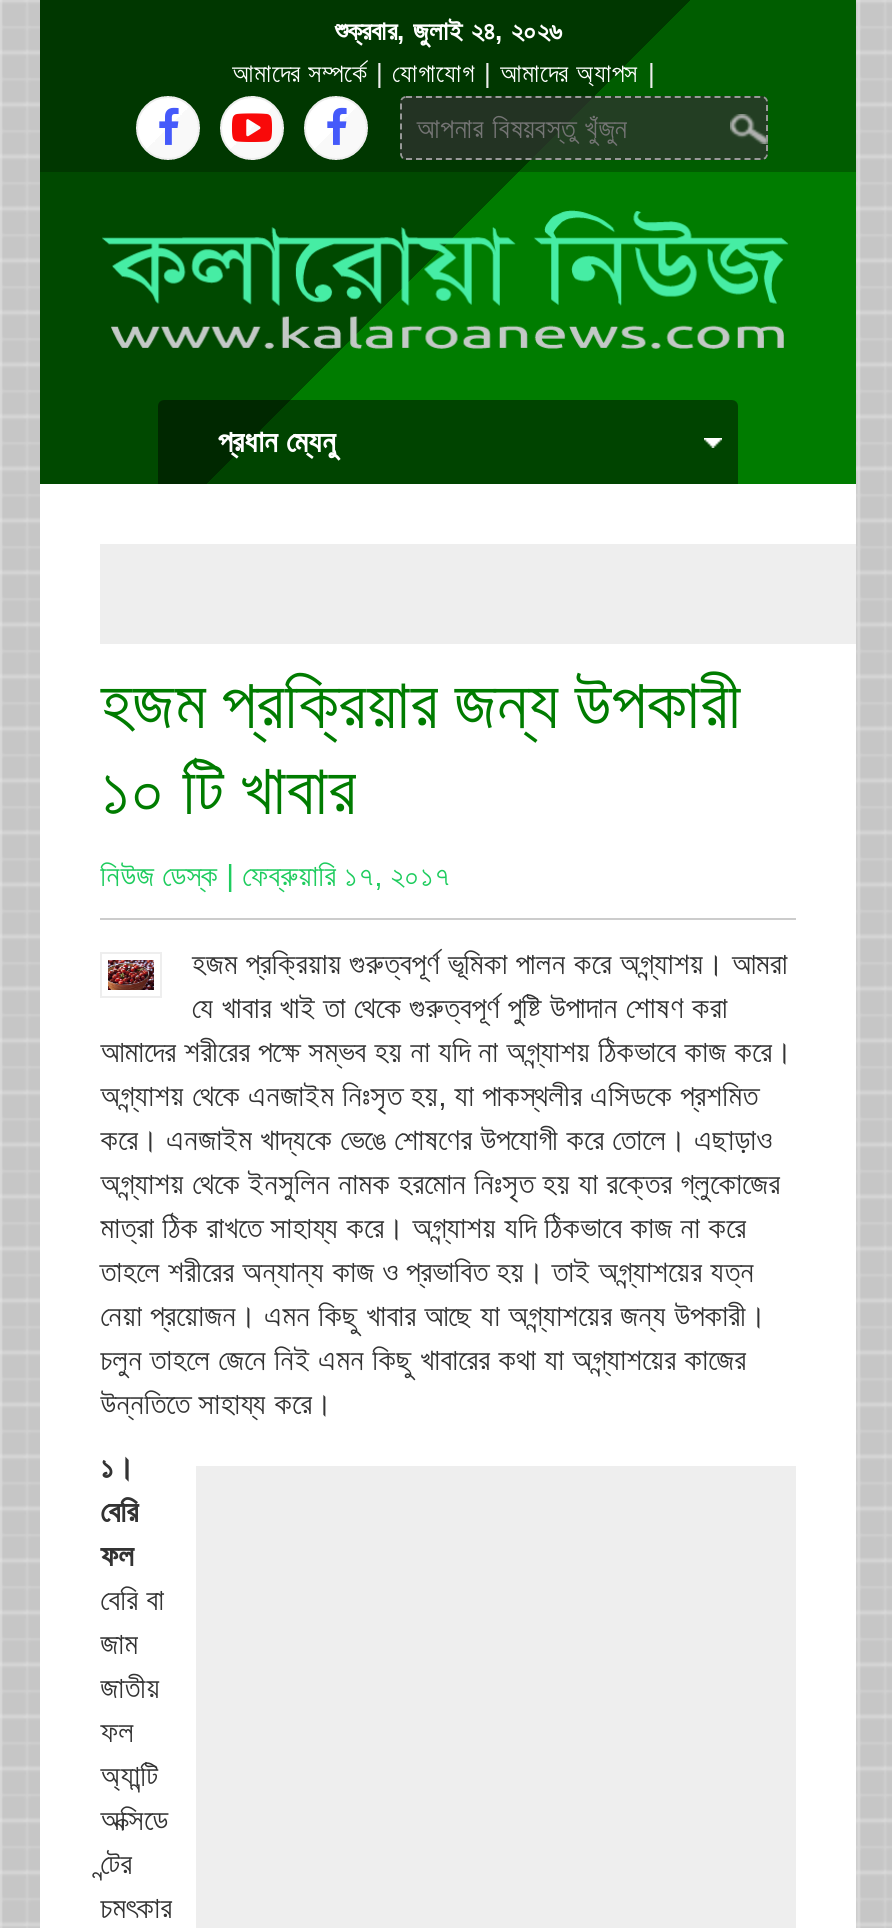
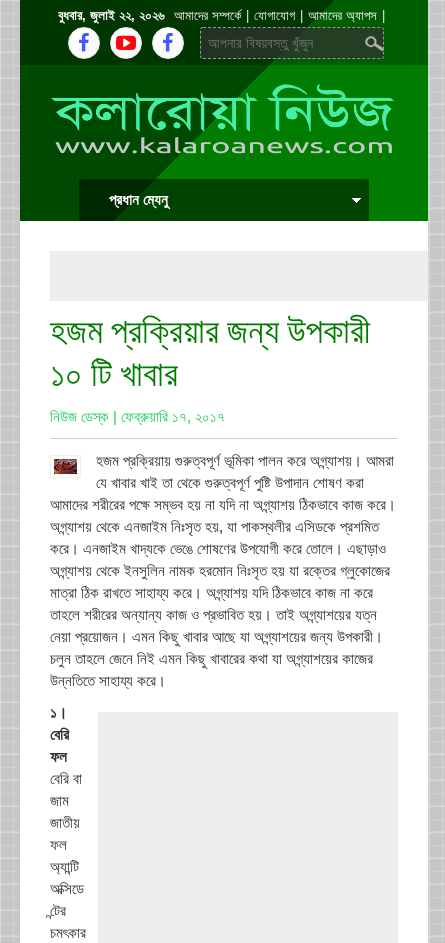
- শুক্রবার, জুলাই ২৪, ২০২৬
+ বুধবার, জুলাই ২২, ২০২৬

moved up: [image]

moved up: [image]
